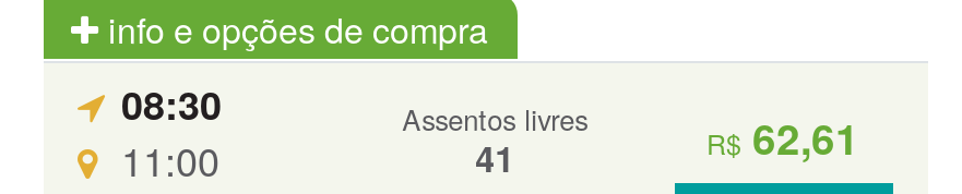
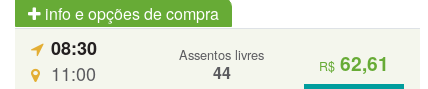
- 41
+ 44
